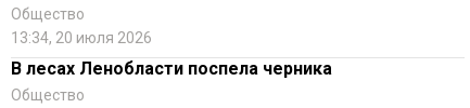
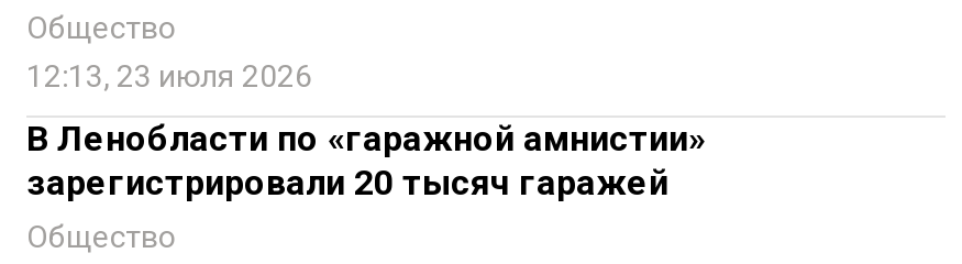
- 13:34, 20 июля 2026
+ 12:13, 23 июля 2026

- В лесах Ленобласти поспела черника
+ В Ленобласти по «гаражной амнистии»
+ зарегистрировали 20 тысяч гаражей
